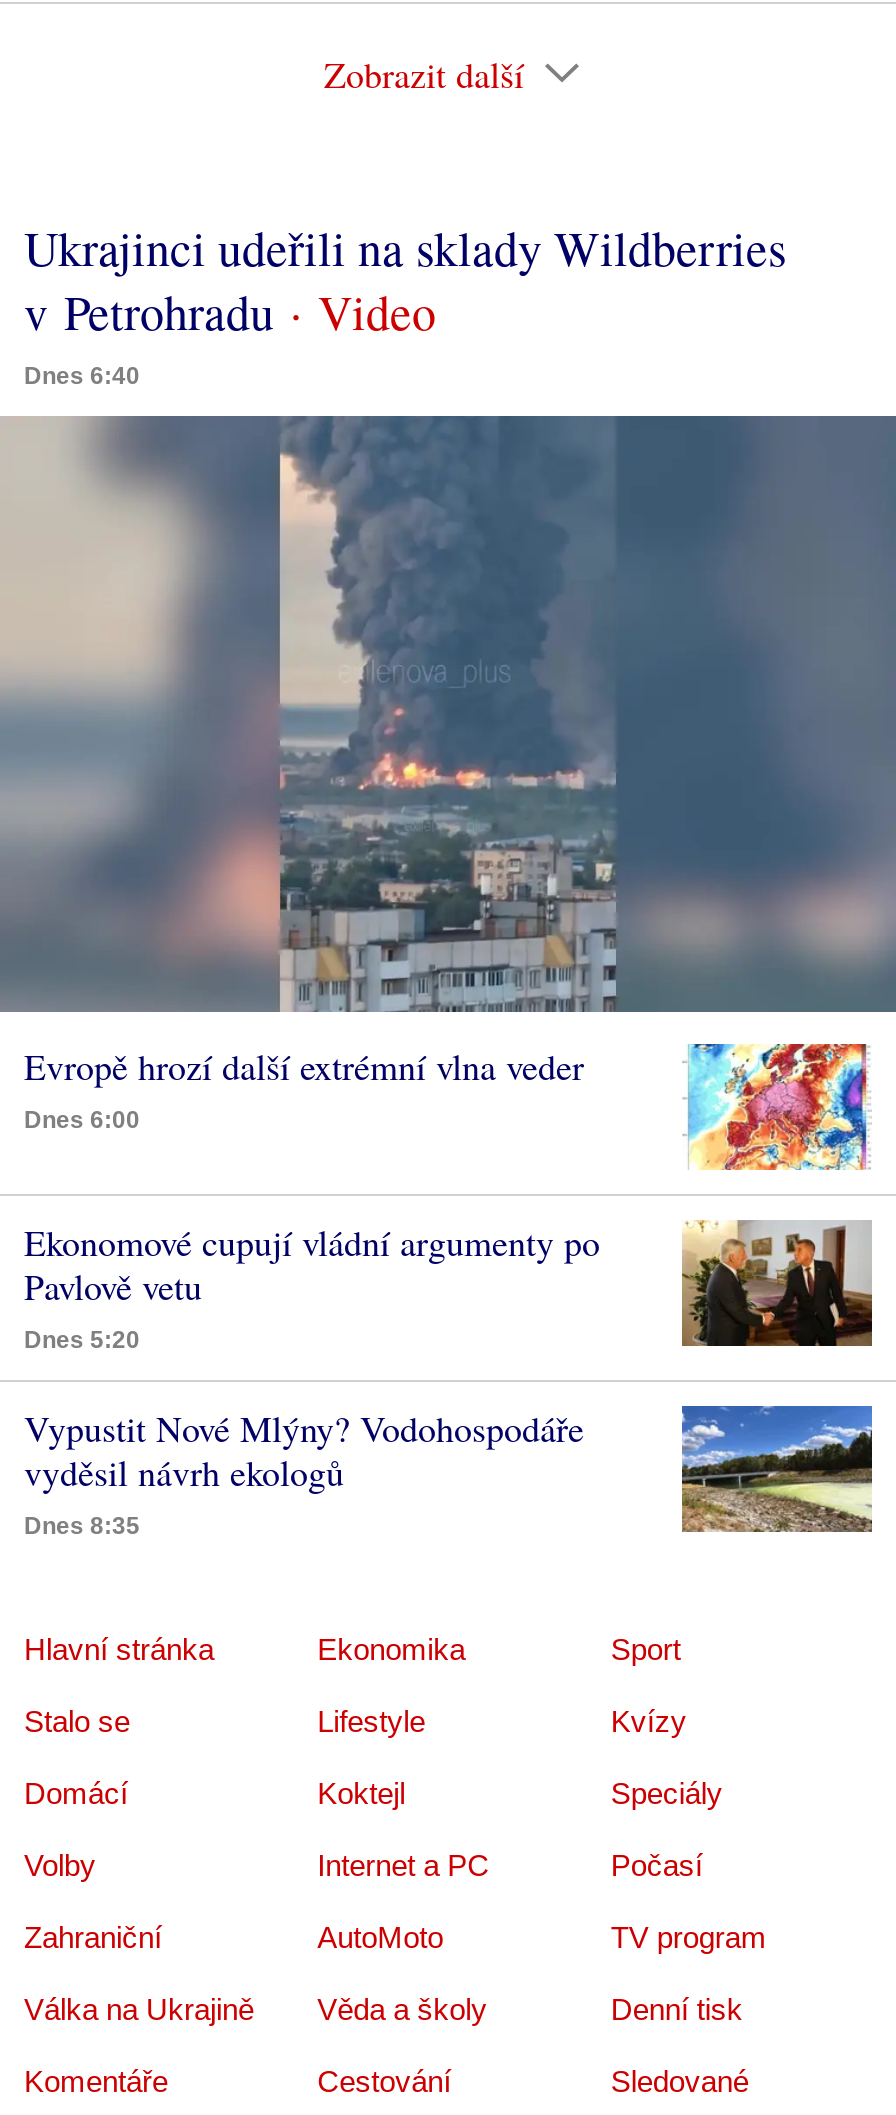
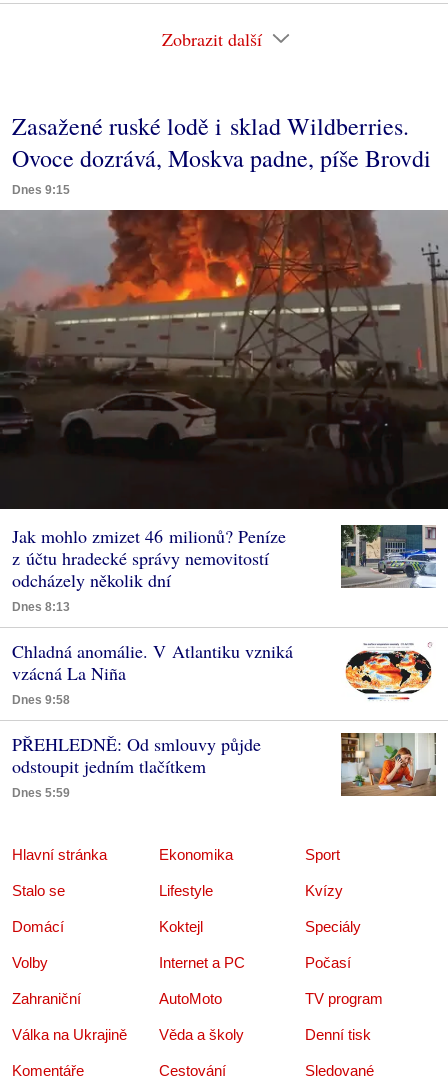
- Ukrajinci udeřili na sklady Wildberries
- v Petrohradu
- Dnes 6:40
+ Zasažené ruské lodě i sklad Wildberries.
+ Ovoce dozrává, Moskva padne, píše Brovdi
+ Dnes 9:15

- [image]
- Evropě hrozí další extrémní vlna veder
- Dnes 6:00
+ [image]
+ Jak mohlo zmizet 46 milionů? Peníze
+ z účtu hradecké správy nemovitostí
+ odcházely několik dní
+ Dnes 8:13

- [image]
+ [image]

- Ekonomové cupují vládní argumenty po
- Pavlově vetu
- Dnes 5:20
+ Chladná anomálie. V Atlantiku vzniká
+ vzácná La Niña
+ Dnes 9:58

- [image]
+ [image]

- Vypustit Nové Mlýny? Vodohospodáře
- vyděsil návrh ekologů
- Dnes 8:35
+ PŘEHLEDNĚ: Od smlouvy půjde
+ odstoupit jedním tlačítkem
+ Dnes 5:59

- [image]
+ [image]
